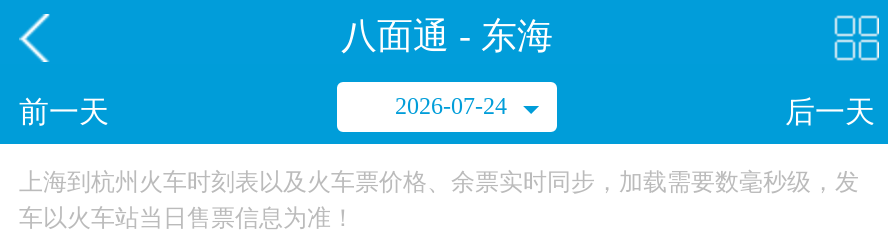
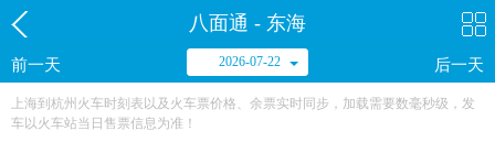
- 2026-07-24
+ 2026-07-22
